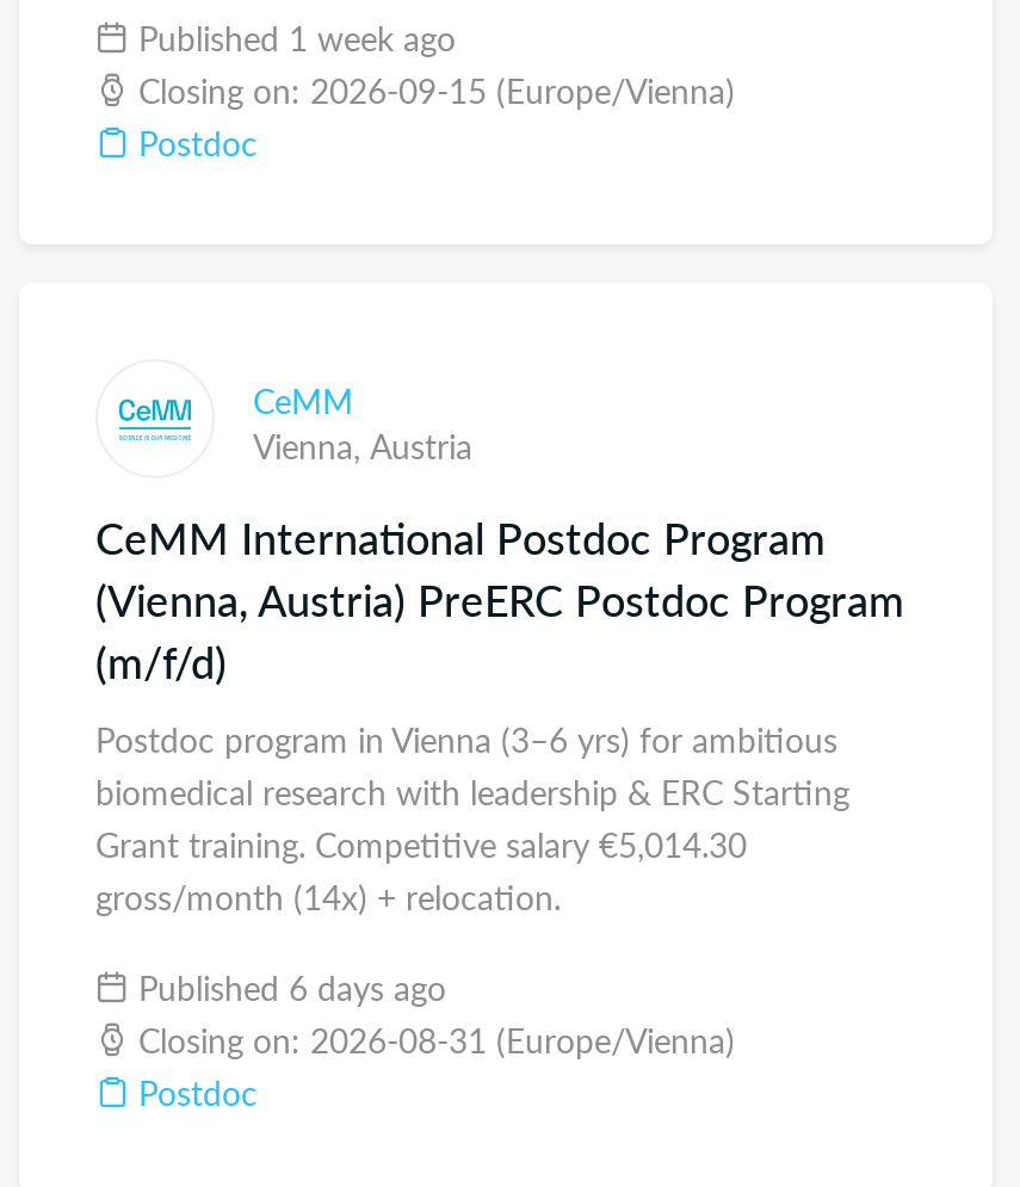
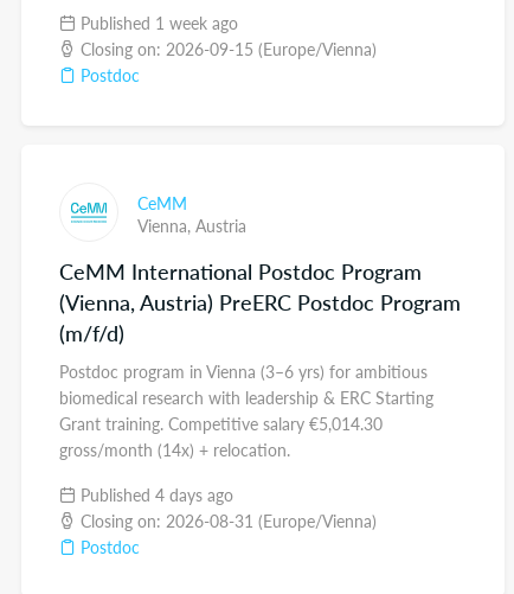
- Published 6 days ago
+ Published 4 days ago
